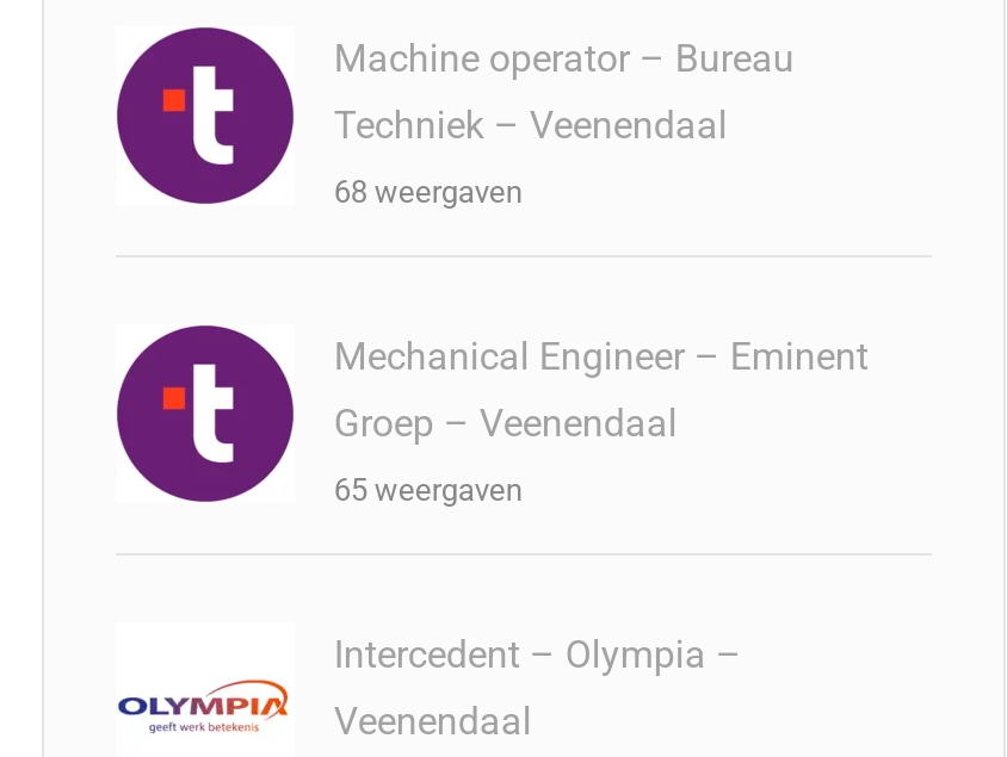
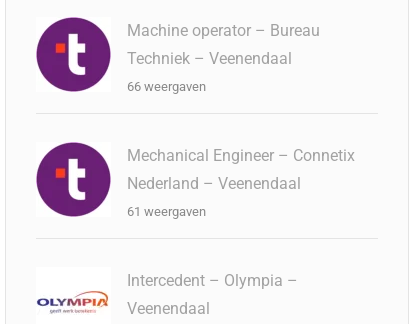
- 68 weergaven
+ 66 weergaven

- Mechanical Engineer – Eminent
+ Mechanical Engineer – Connetix

- Groep – Veenendaal
+ Nederland – Veenendaal

- 65 weergaven
+ 61 weergaven
